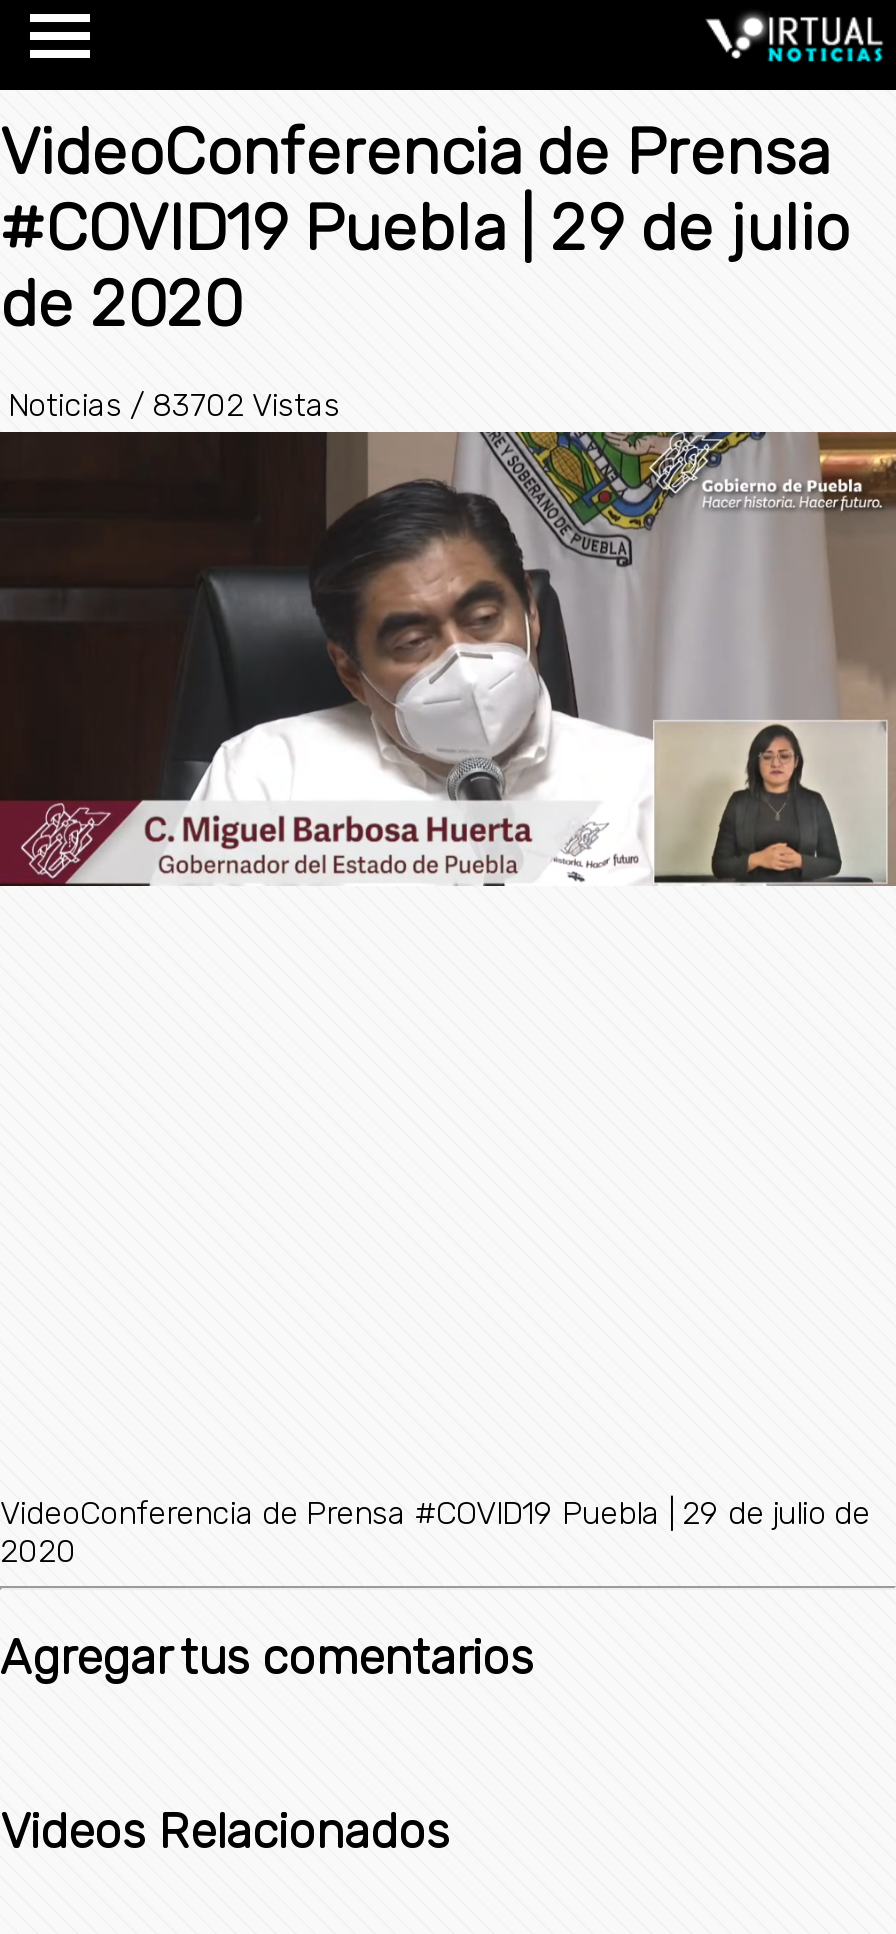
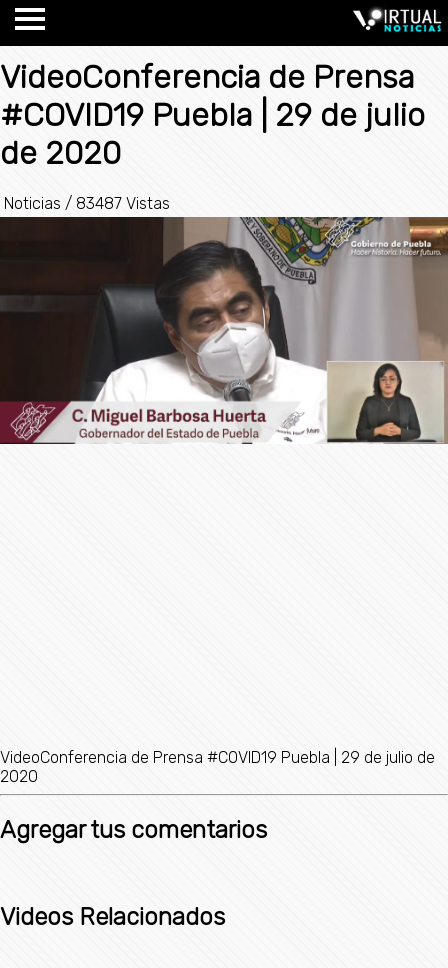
- Noticias / 83702 Vistas
+ Noticias / 83487 Vistas
